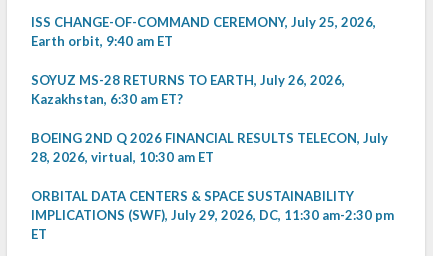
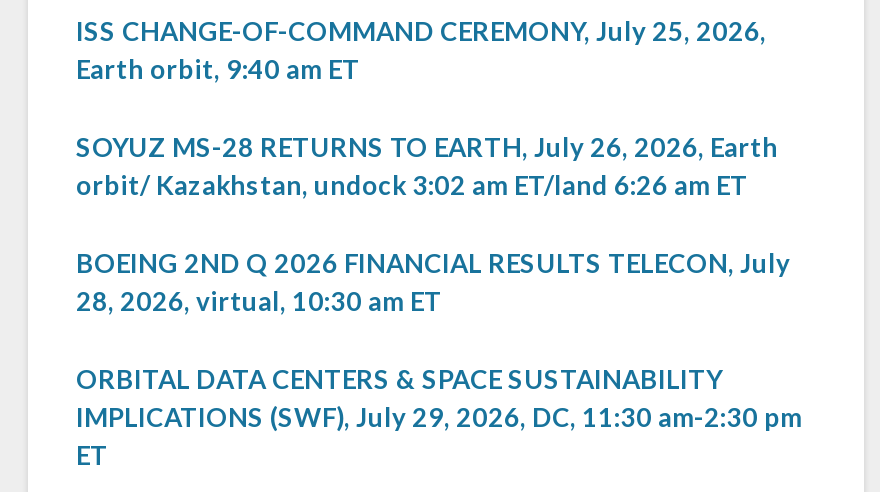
- SOYUZ MS-28 RETURNS TO EARTH, July 26, 2026,
- Kazakhstan, 6:30 am ET?
+ SOYUZ MS-28 RETURNS TO EARTH, July 26, 2026, Earth
+ orbit/ Kazakhstan, undock 3:02 am ET/land 6:26 am ET
